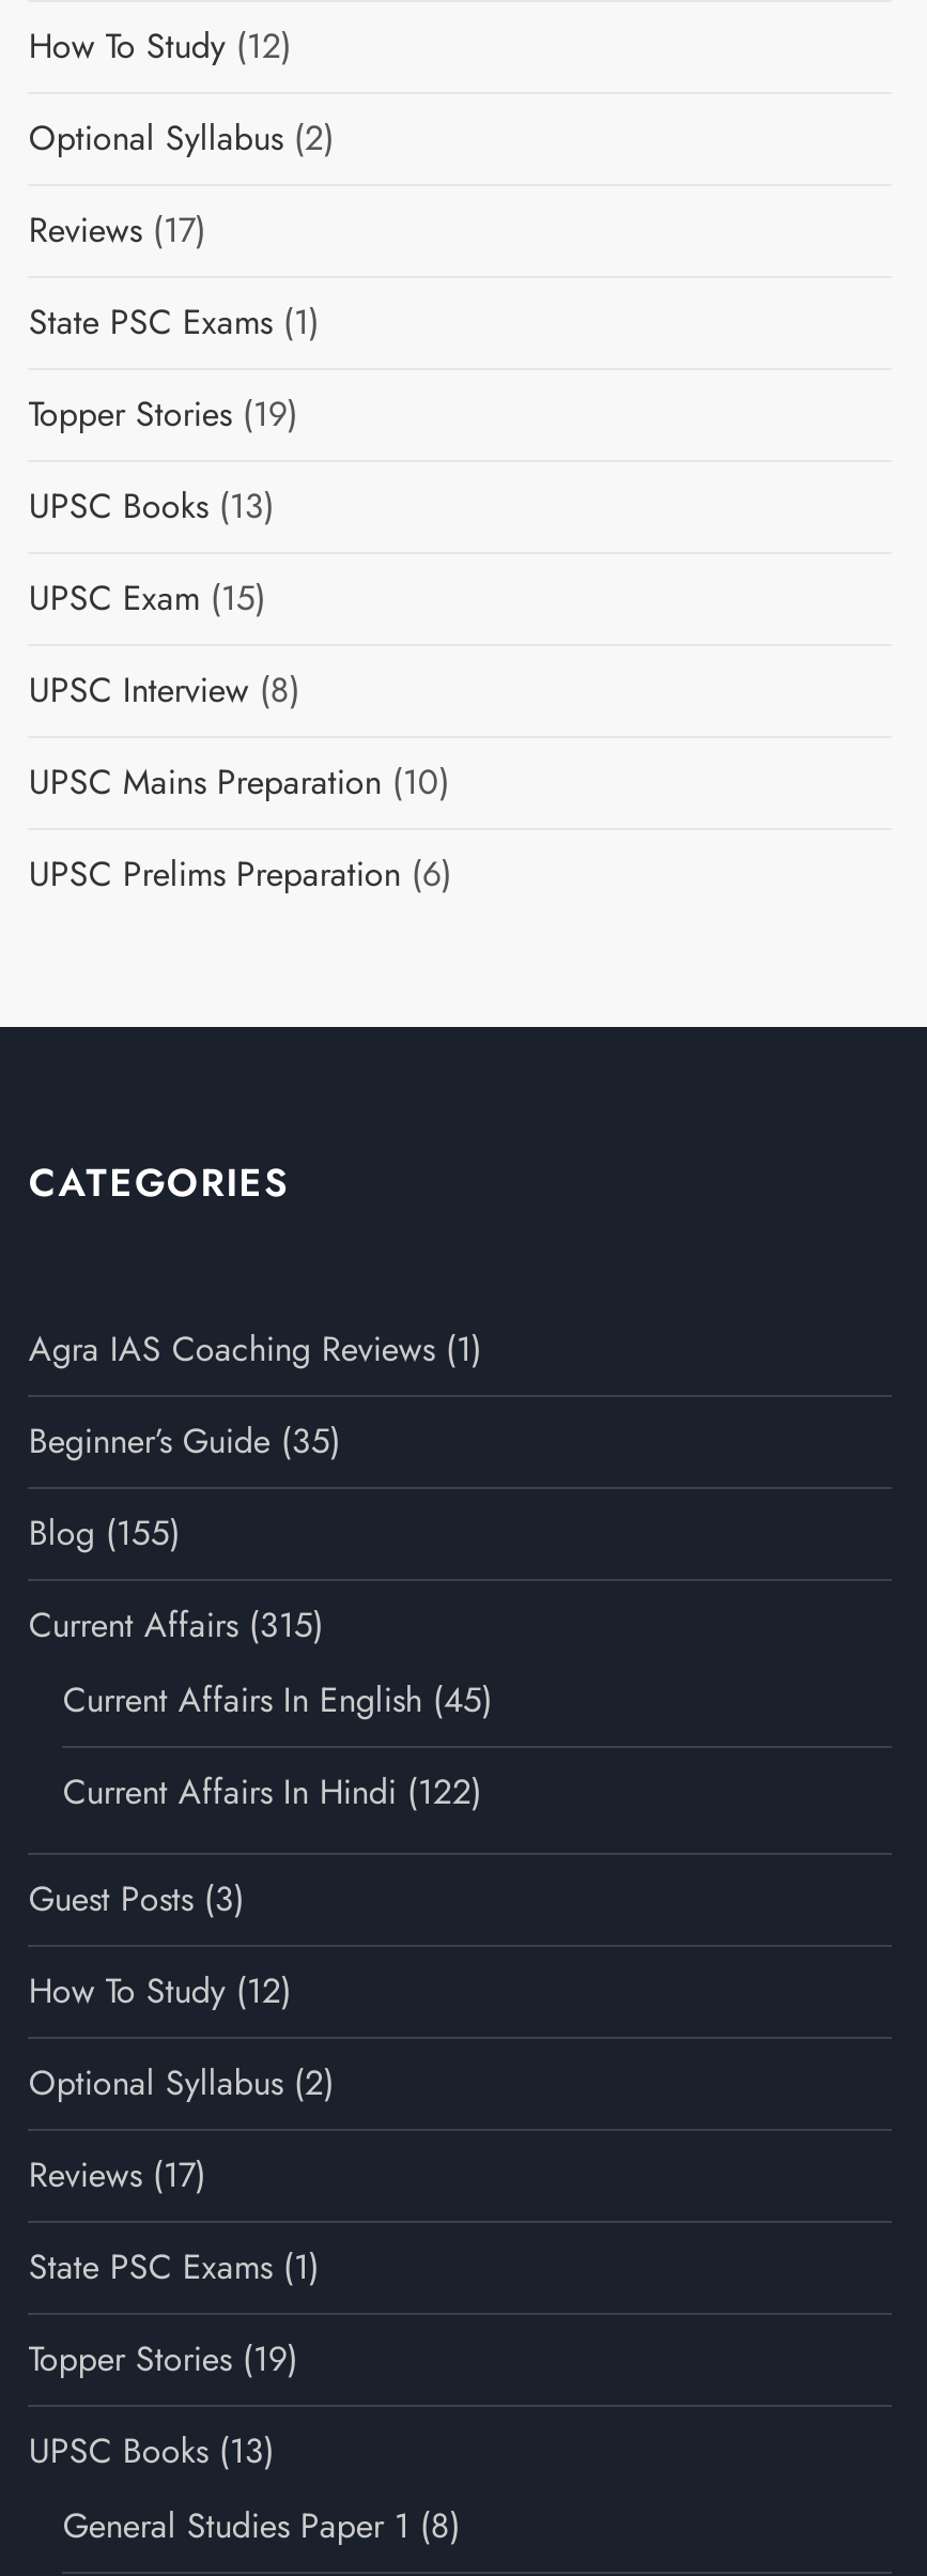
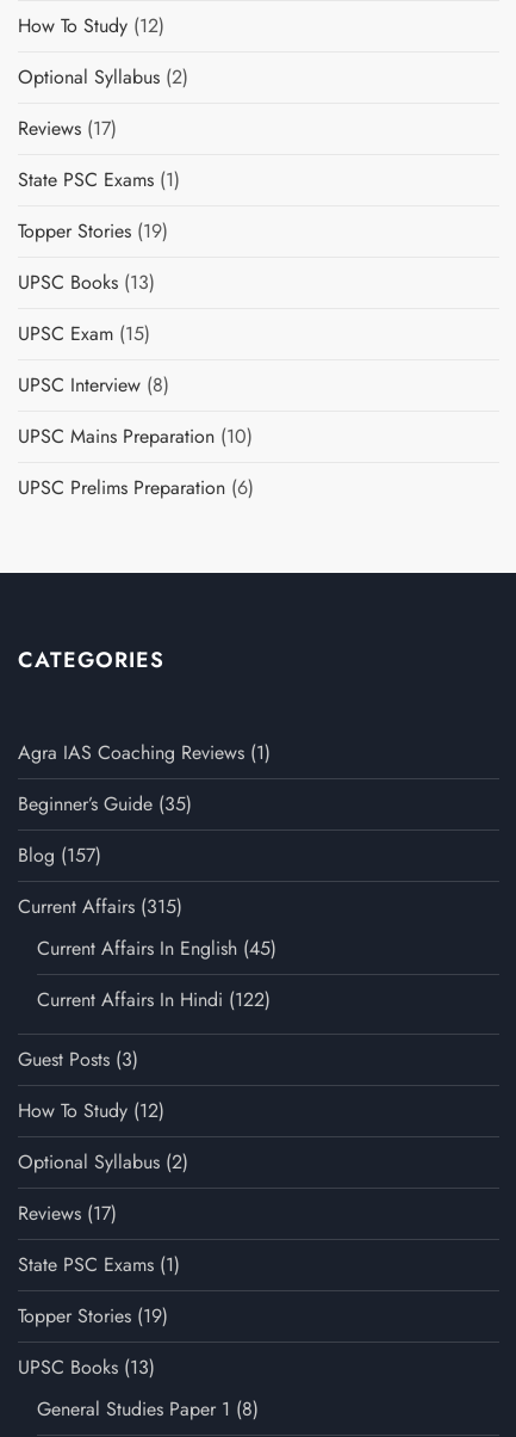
- Blog (155)
+ Blog (157)
